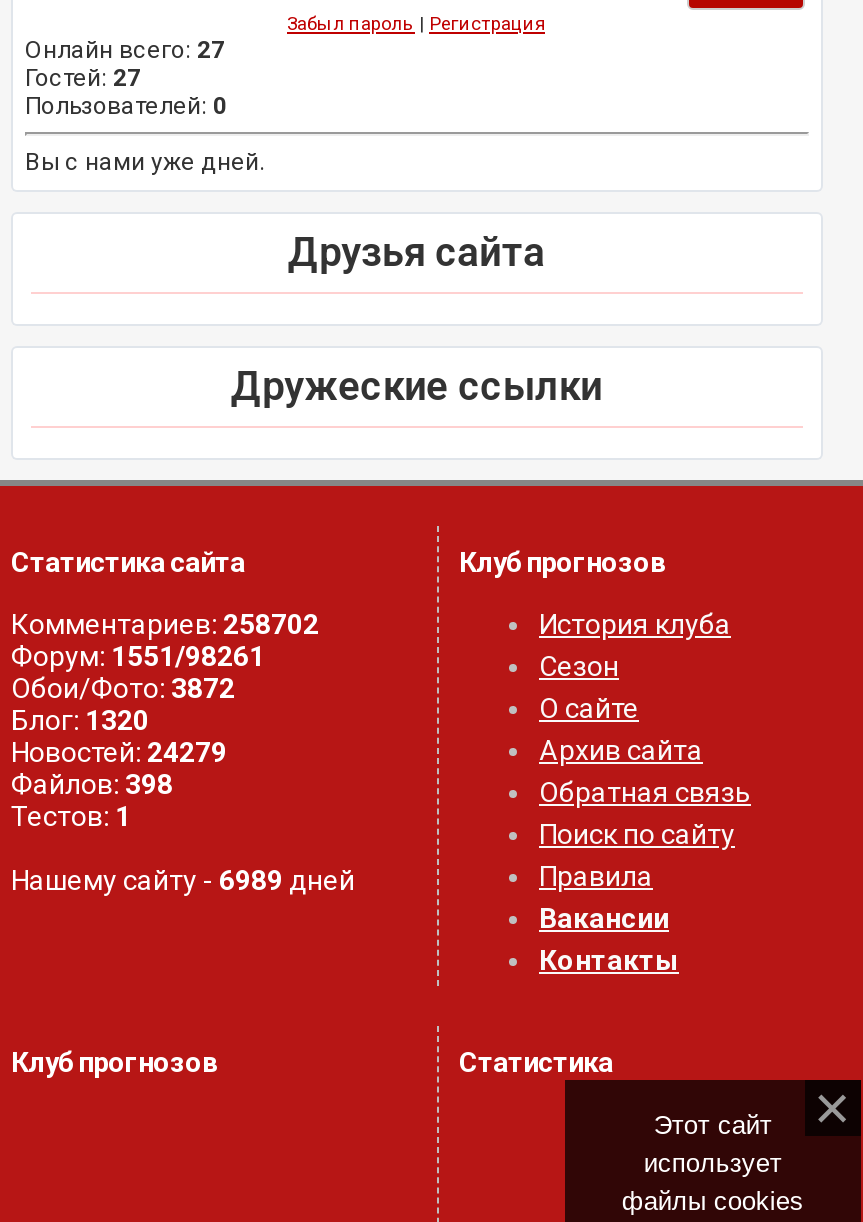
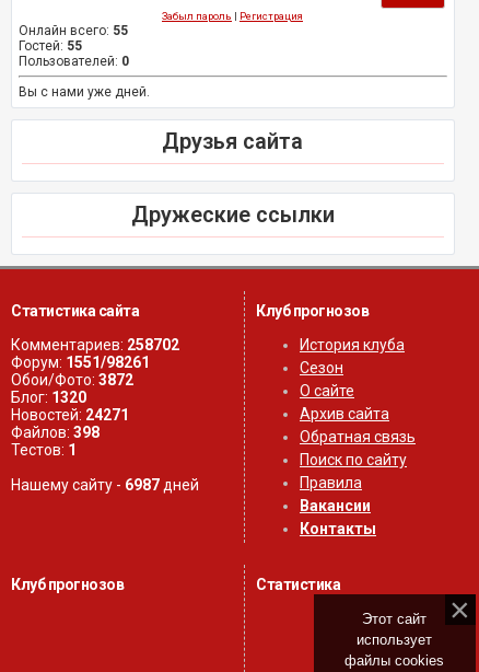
- Онлайн всего: 27
+ Онлайн всего: 55

- Гостей: 27
+ Гостей: 55

- Новостей: 24279
+ Новостей: 24271

- Нашему сайту - 6989 дней
+ Нашему сайту - 6987 дней
